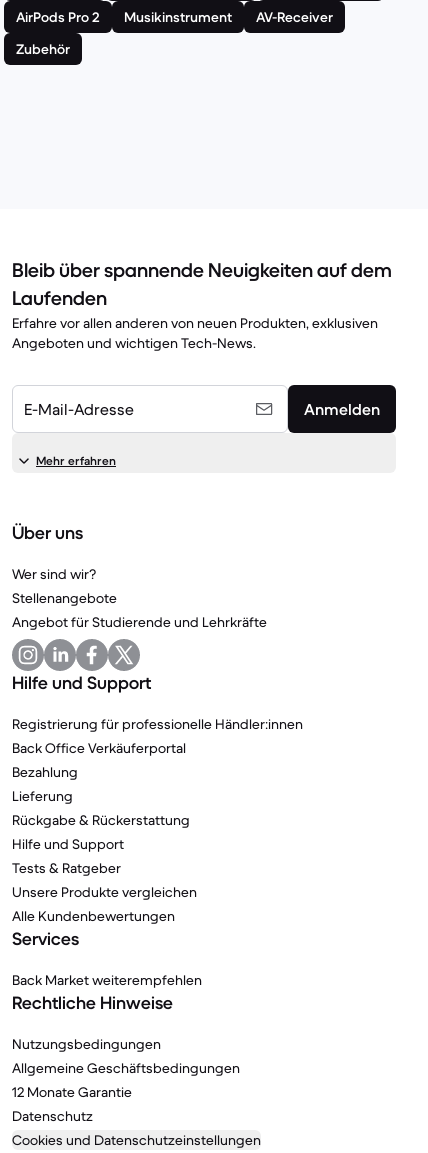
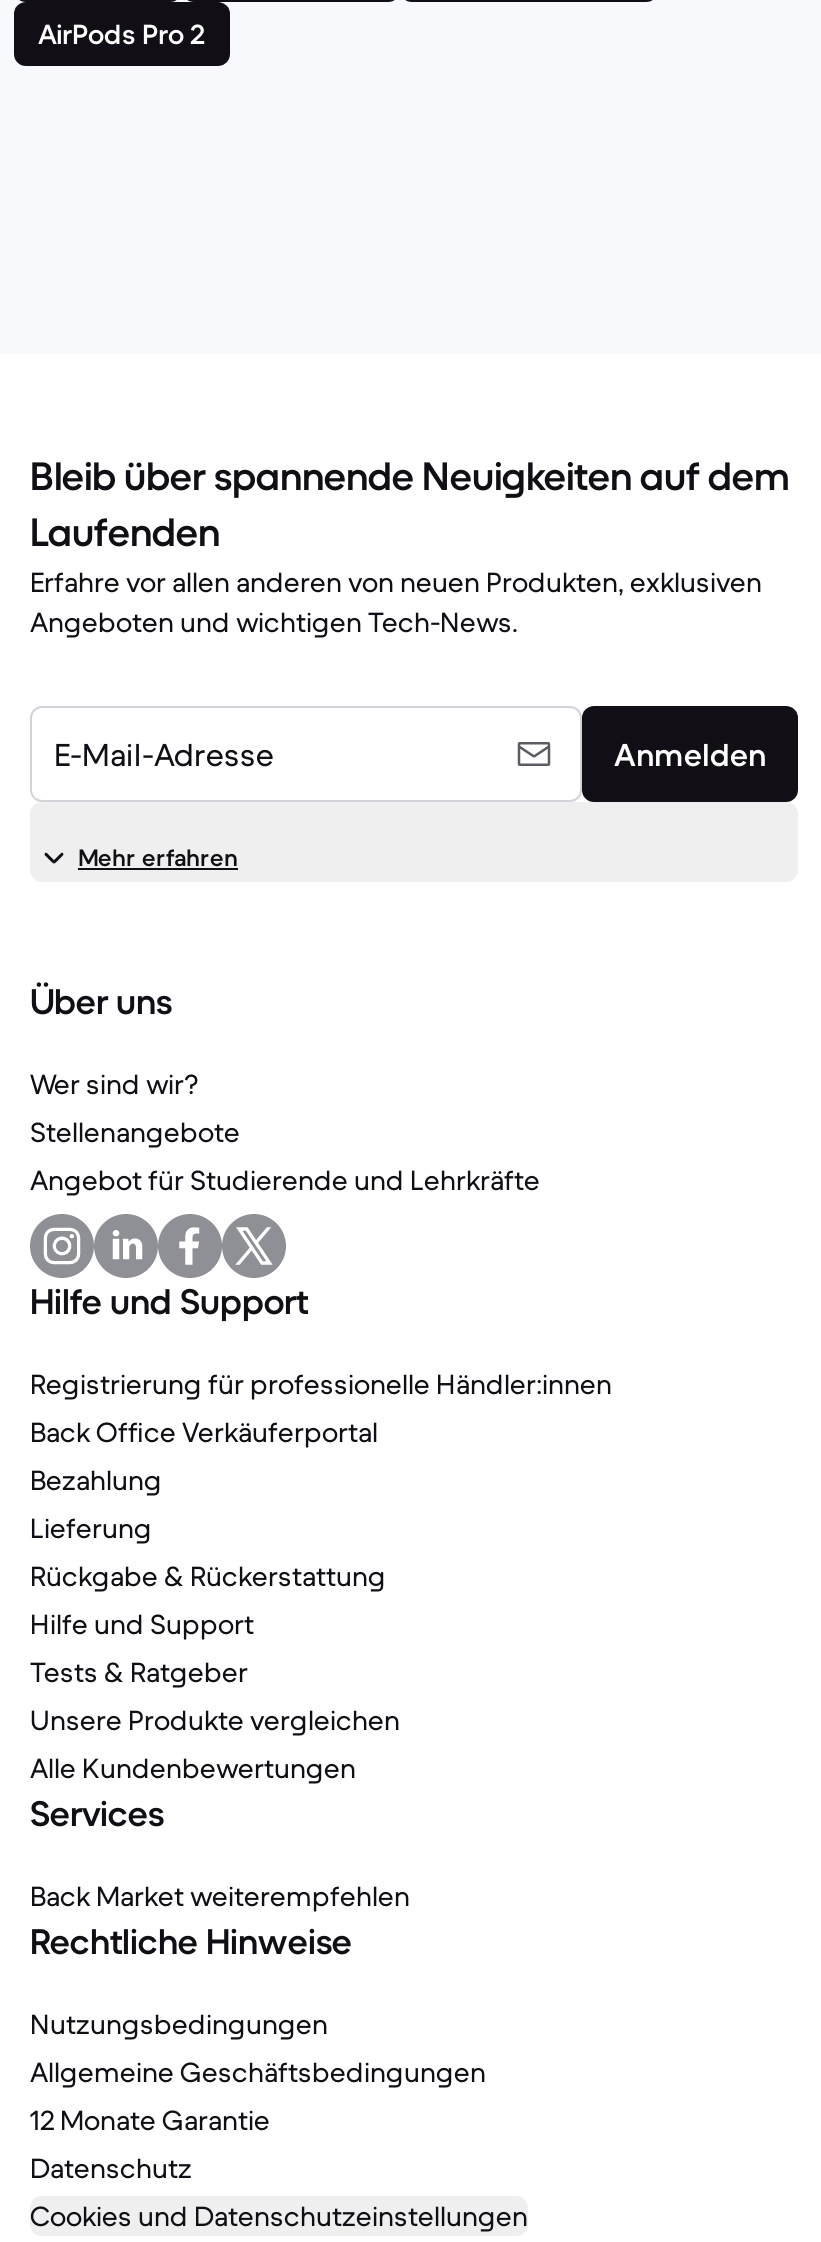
- Musikinstrument
- AV-Receiver
- Zubehör
